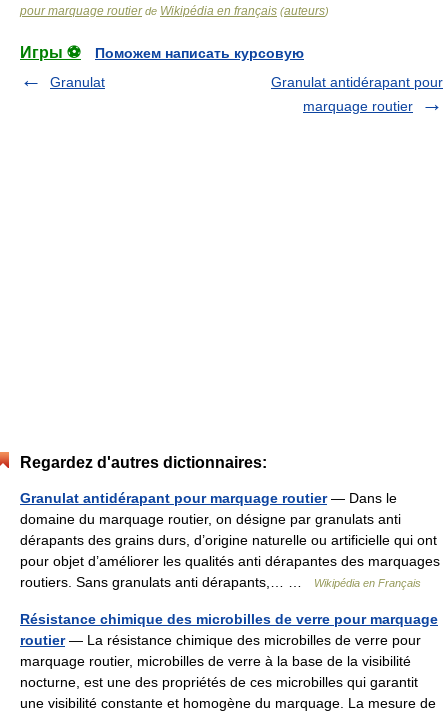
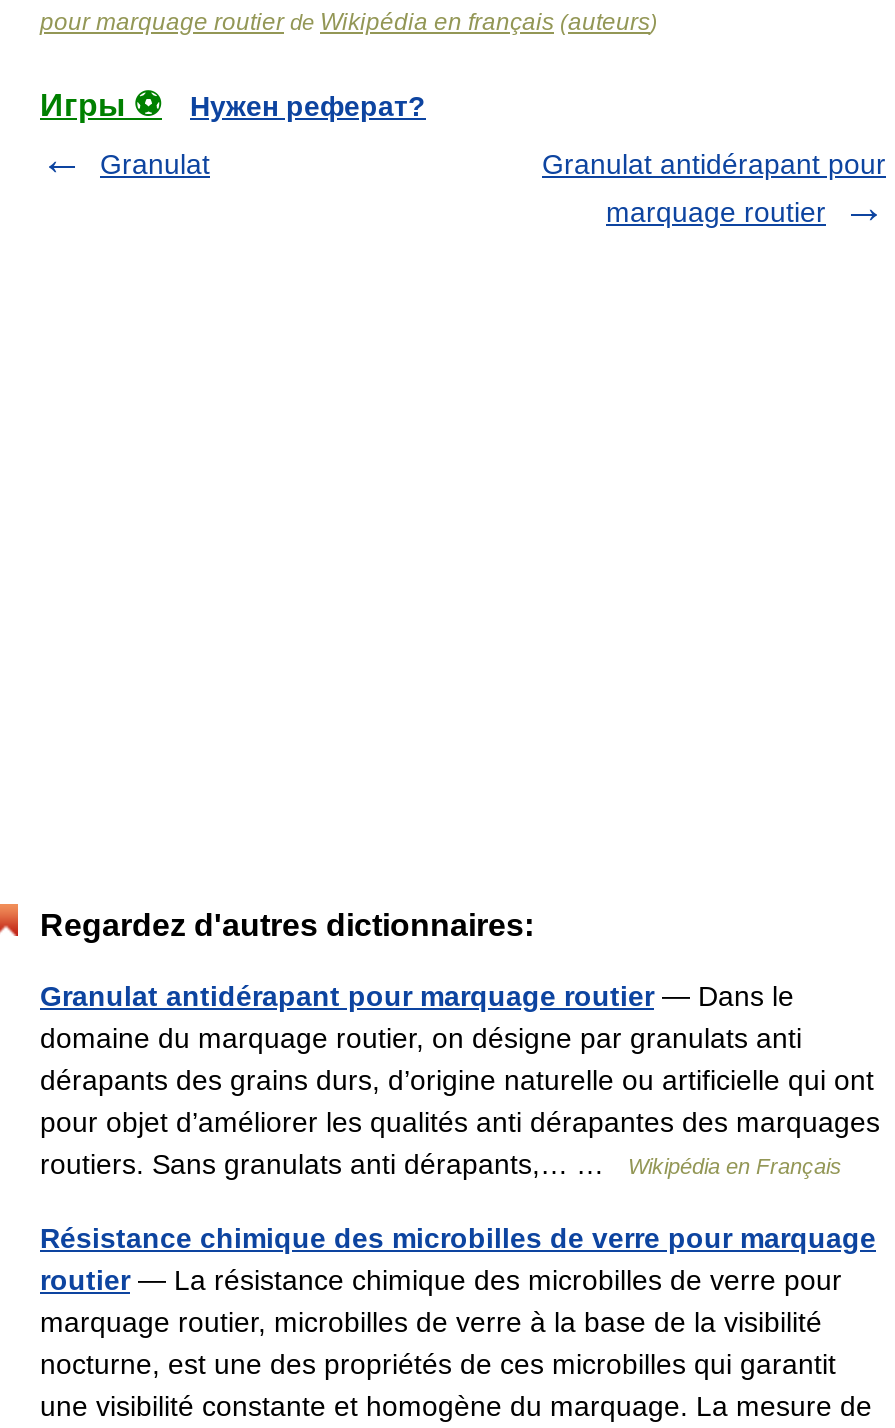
- Поможем написать курсовую
+ Нужен реферат?
